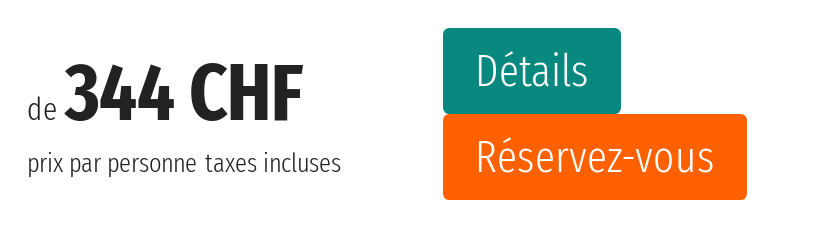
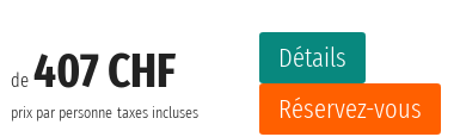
- de344 CHF
+ de407 CHF
